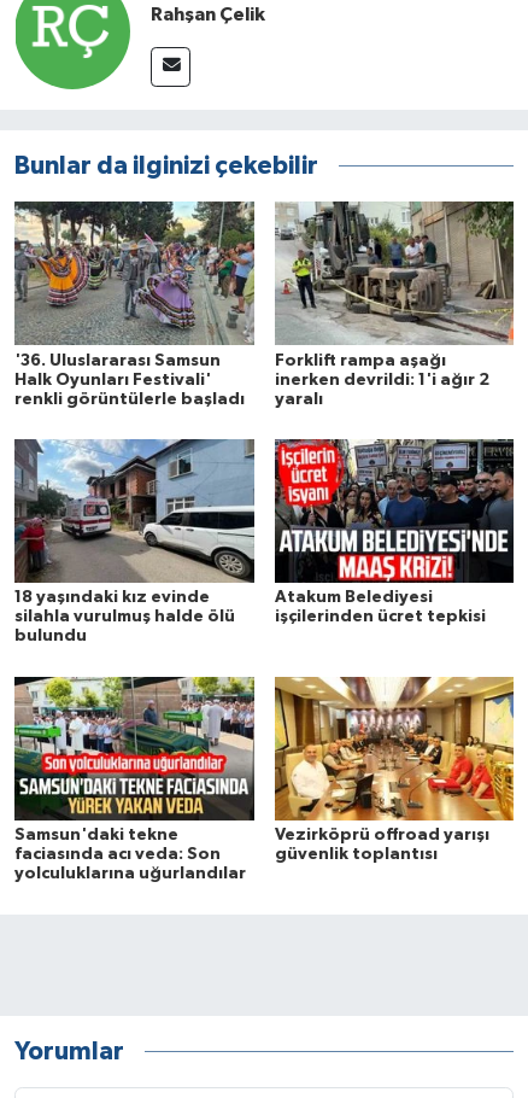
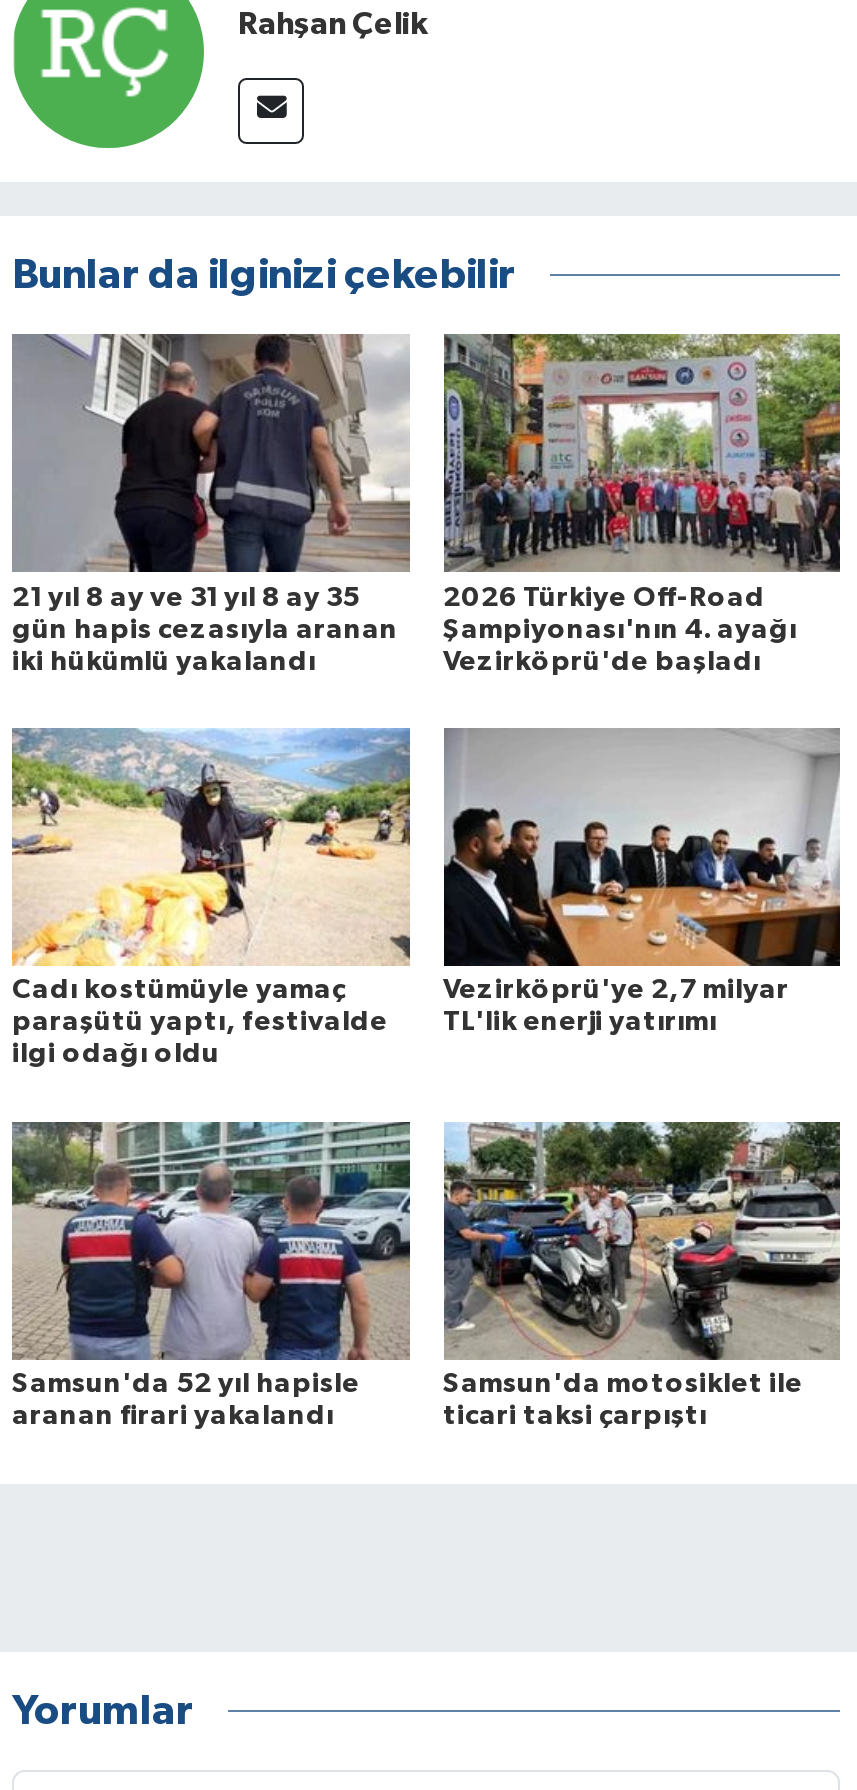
- [image]
- '36. Uluslararası Samsun
- Halk Oyunları Festivali'
- renkli görüntülerle başladı
+ [image]
+ 21 yıl 8 ay ve 31 yıl 8 ay 35
+ gün hapis cezasıyla aranan
+ iki hükümlü yakalandı

- [image]
- Forklift rampa aşağı
- inerken devrildi: 1'i ağır 2
- yaralı
+ [image]
+ 2026 Türkiye Off-Road
+ Şampiyonası'nın 4. ayağı
+ Vezirköprü'de başladı

- [image]
- 18 yaşındaki kız evinde
- silahla vurulmuş halde ölü
- bulundu
+ [image]
+ Cadı kostümüyle yamaç
+ paraşütü yaptı, festivalde
+ ilgi odağı oldu

- [image]
- Atakum Belediyesi
- işçilerinden ücret tepkisi
+ [image]
+ Vezirköprü'ye 2,7 milyar
+ TL'lik enerji yatırımı

- [image]
- Samsun'daki tekne
- faciasında acı veda: Son
- yolculuklarına uğurlandılar
+ [image]
+ Samsun'da 52 yıl hapisle
+ aranan firari yakalandı

- [image]
- Vezirköprü offroad yarışı
- güvenlik toplantısı
+ [image]
+ Samsun'da motosiklet ile
+ ticari taksi çarpıştı
